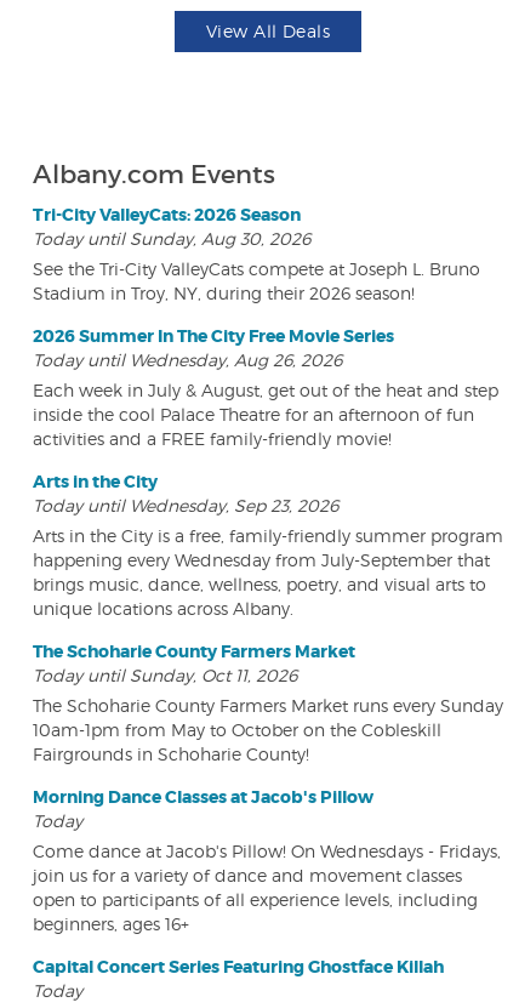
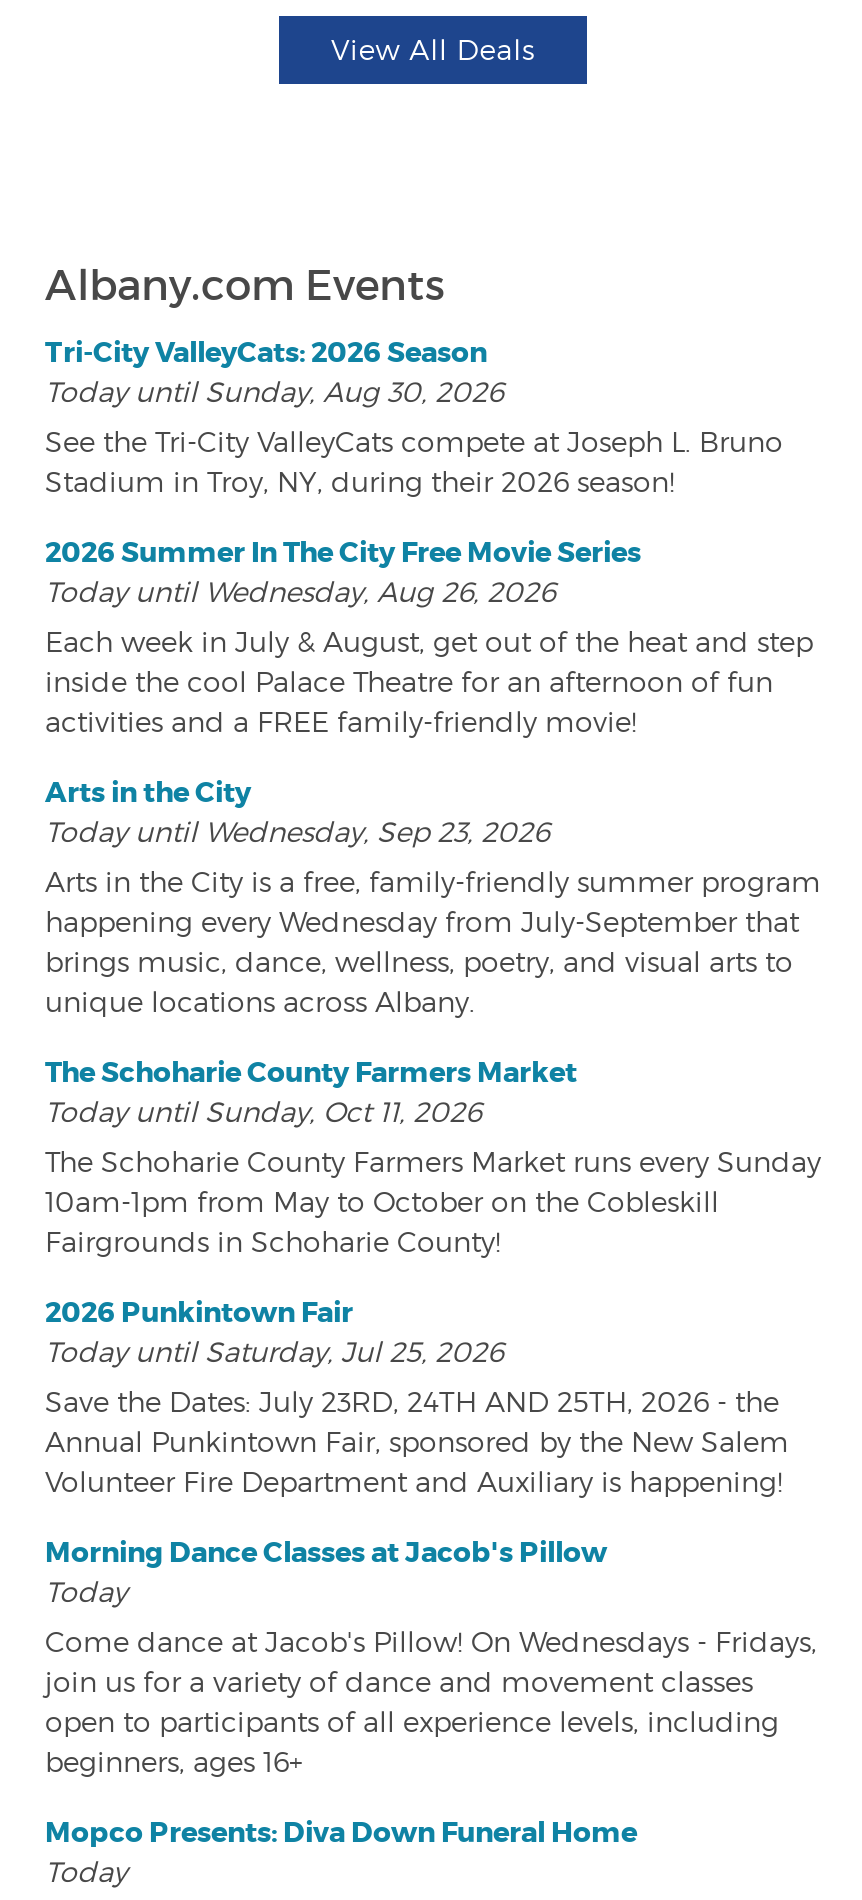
+ 2026 Punkintown Fair
+ Today until Saturday, Jul 25, 2026
+ Save the Dates: July 23RD, 24TH AND 25TH, 2026 - the
+ Annual Punkintown Fair, sponsored by the New Salem
+ Volunteer Fire Department and Auxiliary is happening!

- Capital Concert Series Featuring Ghostface Killah
+ Mopco Presents: Diva Down Funeral Home
